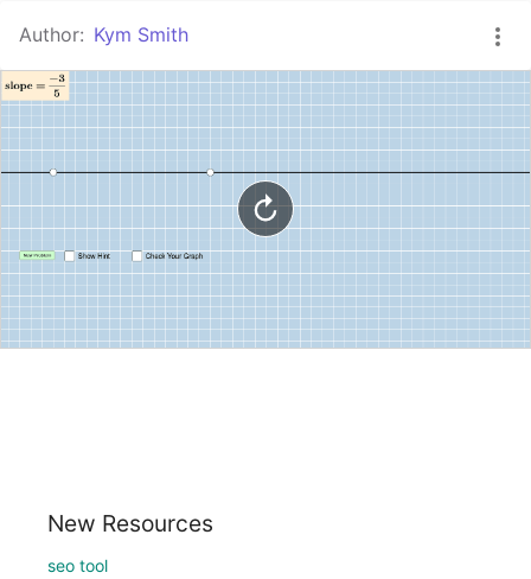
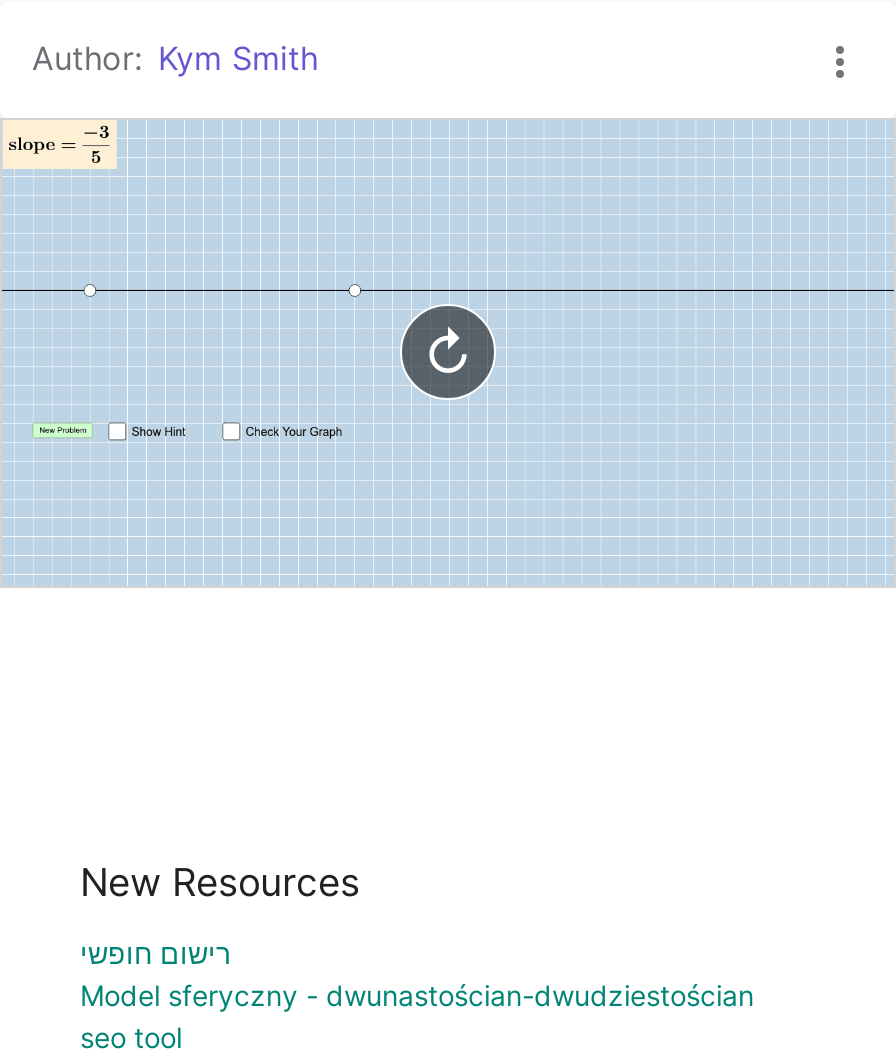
+ רישום חופשי
+ Model sferyczny - dwunastościan-dwudziestościan
